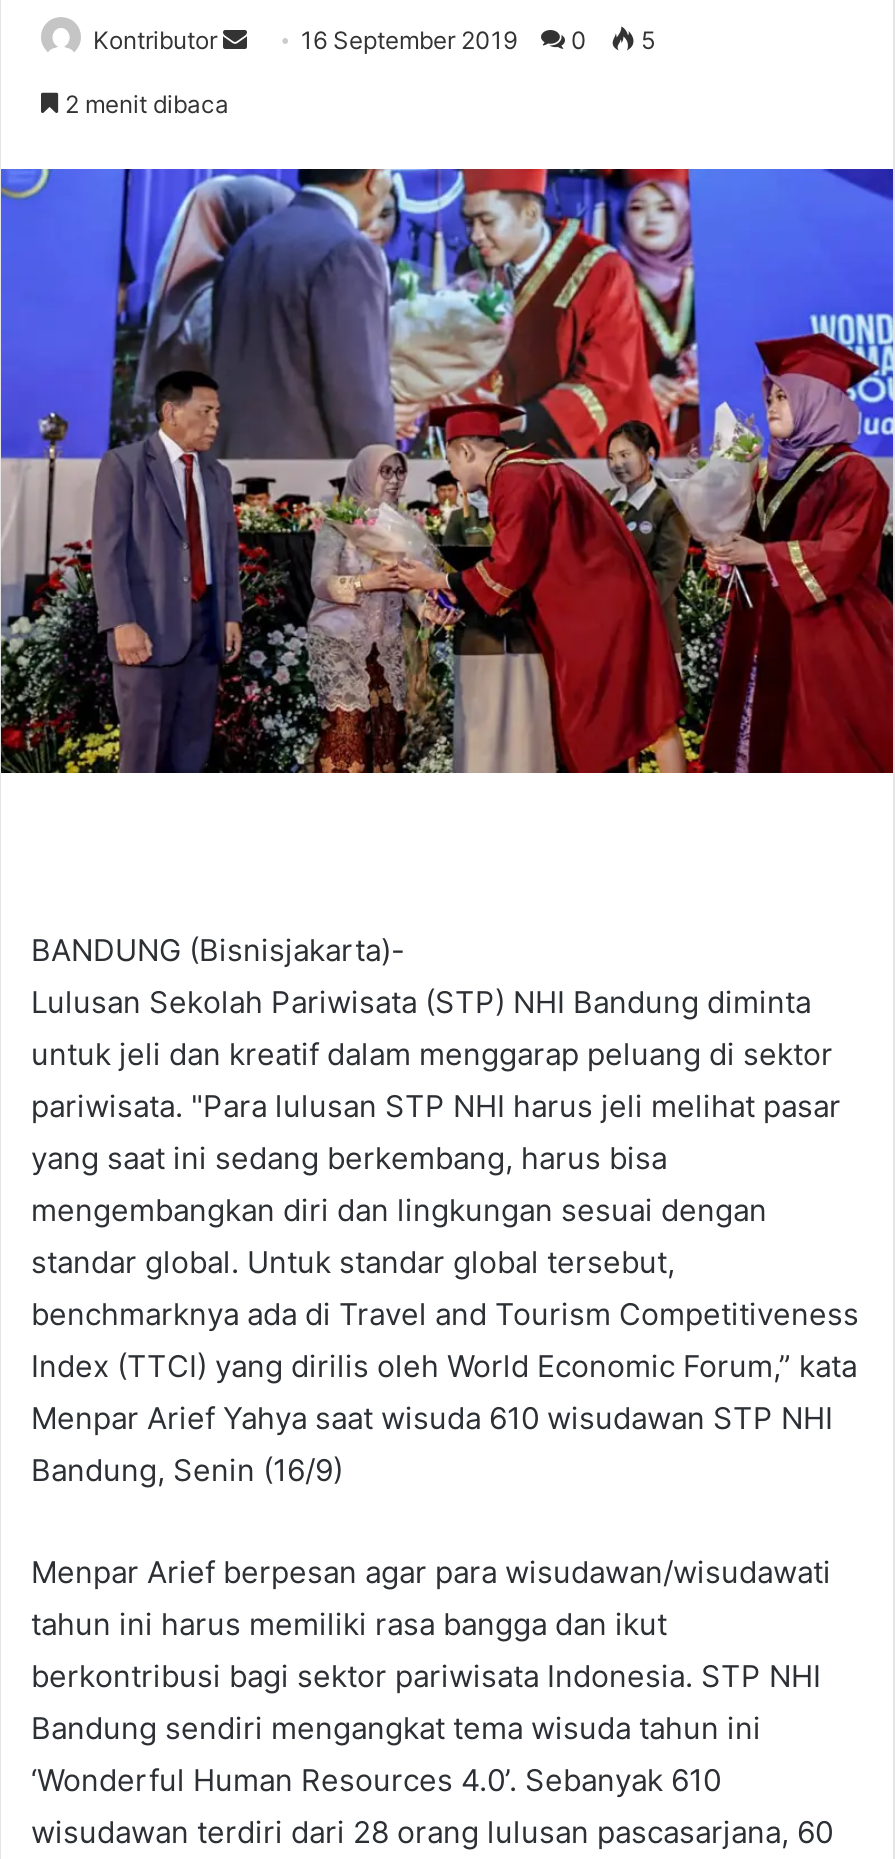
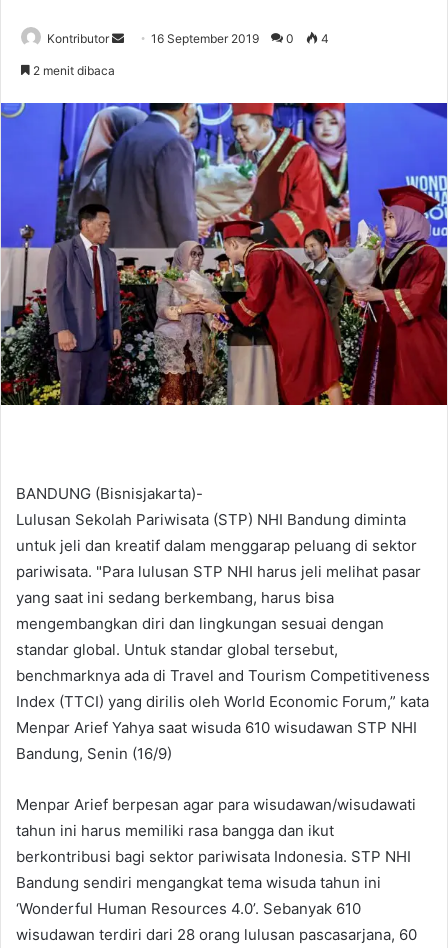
- 5
+ 4
